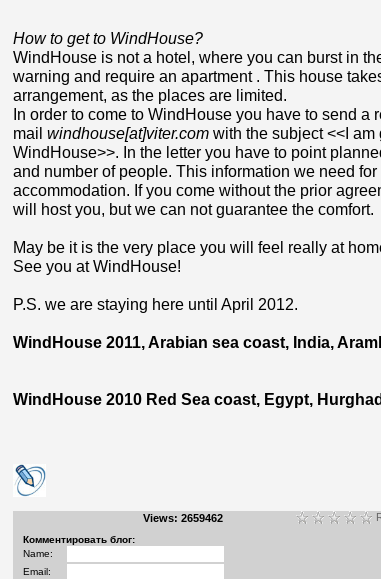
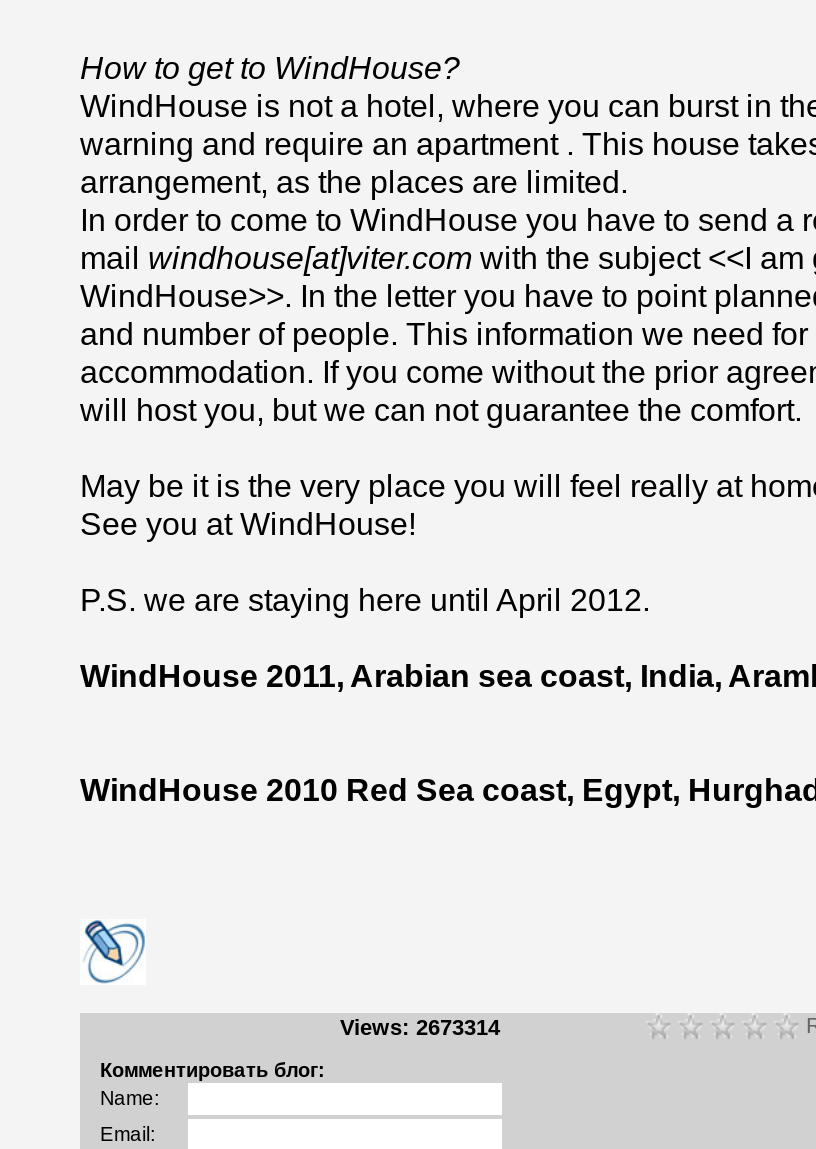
- Views: 2659462
+ Views: 2673314
